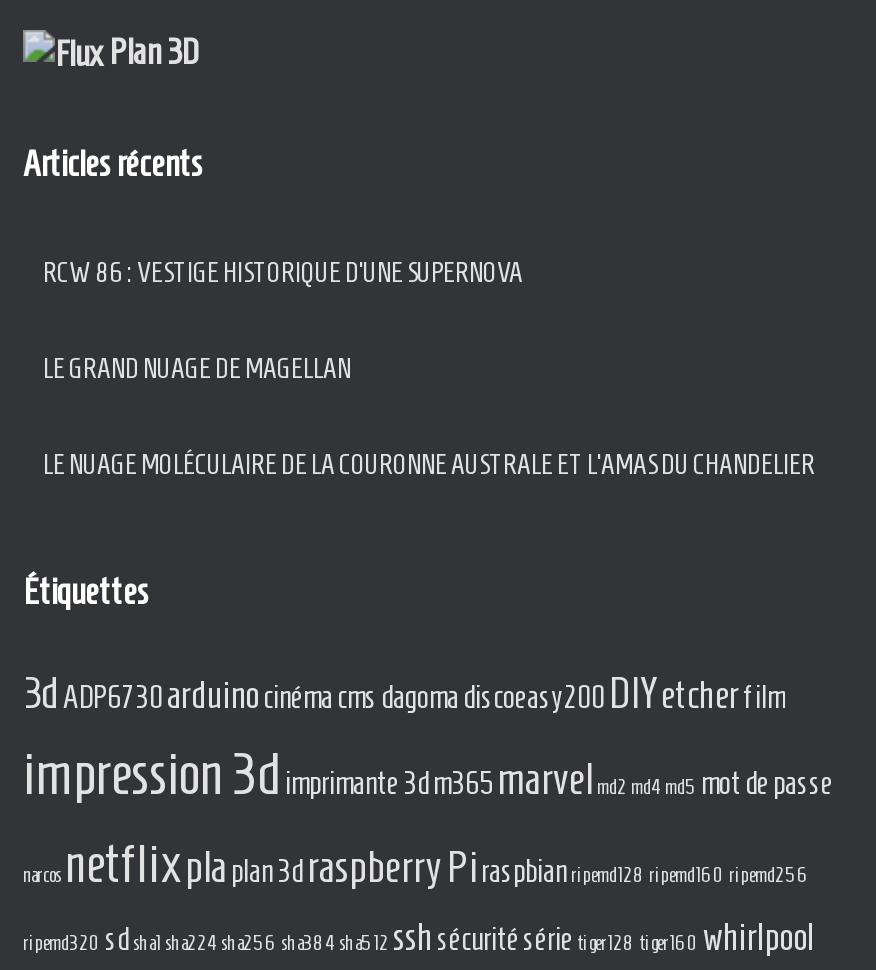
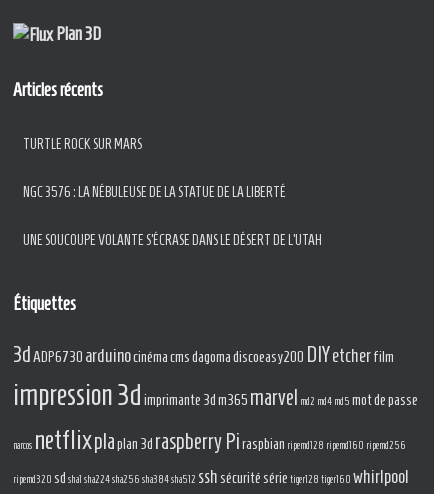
- RCW 86 : VESTIGE HISTORIQUE D’UNE SUPERNOVA
+ TURTLE ROCK SUR MARS

- LE GRAND NUAGE DE MAGELLAN
+ NGC 3576 : LA NÉBULEUSE DE LA STATUE DE LA LIBERTÉ

- LE NUAGE MOLÉCULAIRE DE LA COURONNE AUSTRALE ET L’AMAS DU CHANDELIER
+ UNE SOUCOUPE VOLANTE S’ÉCRASE DANS LE DÉSERT DE L’UTAH
